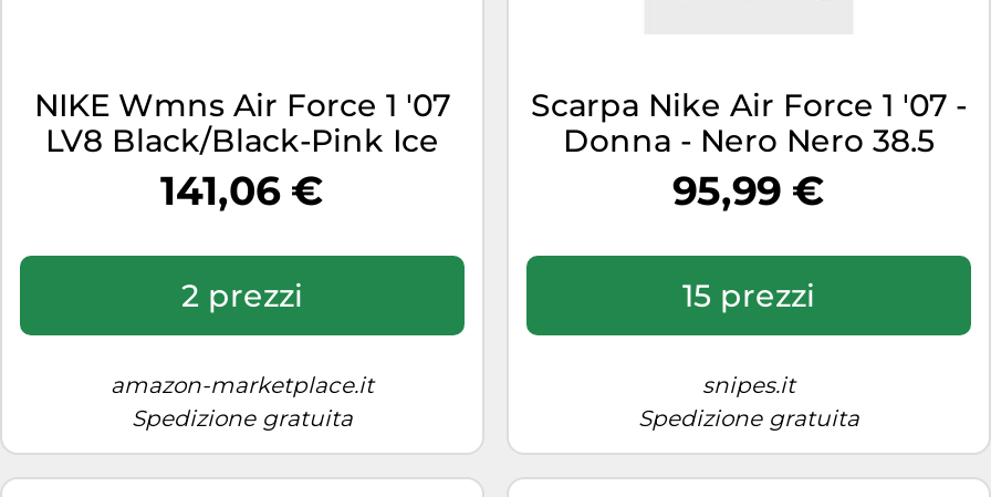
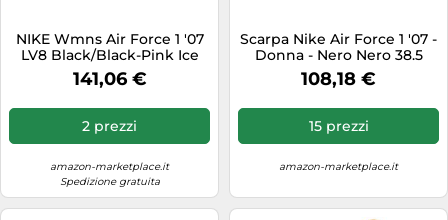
- 95,99 €
+ 108,18 €

- snipes.it
- Spedizione gratuita
+ amazon-marketplace.it
